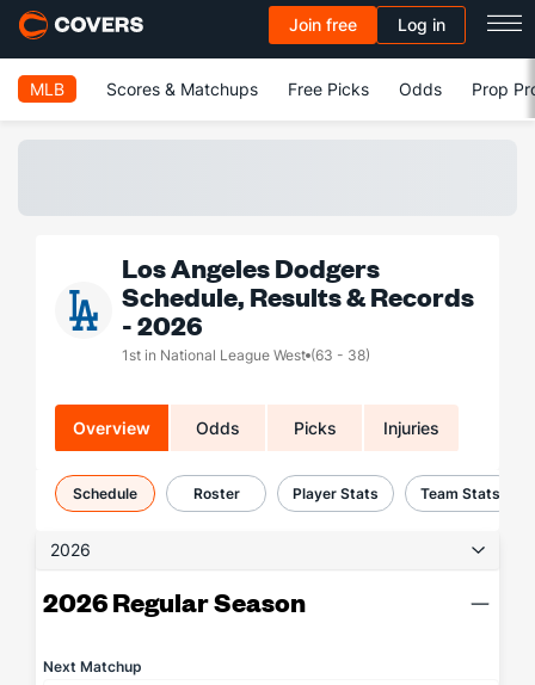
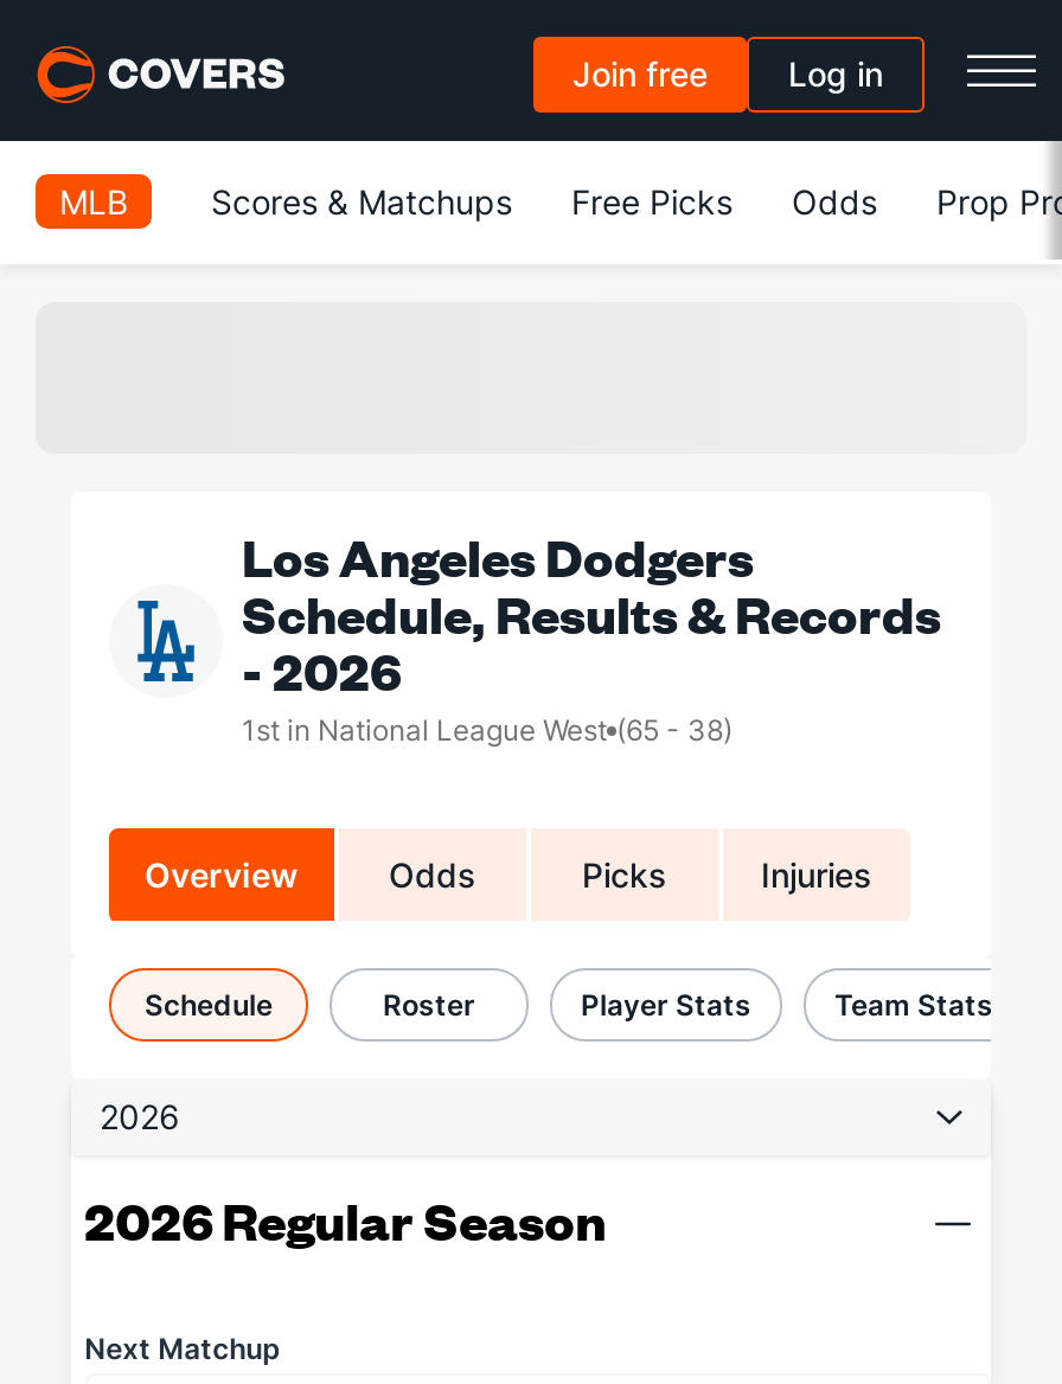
- 1st in National League West (63 - 38)
+ 1st in National League West (65 - 38)
